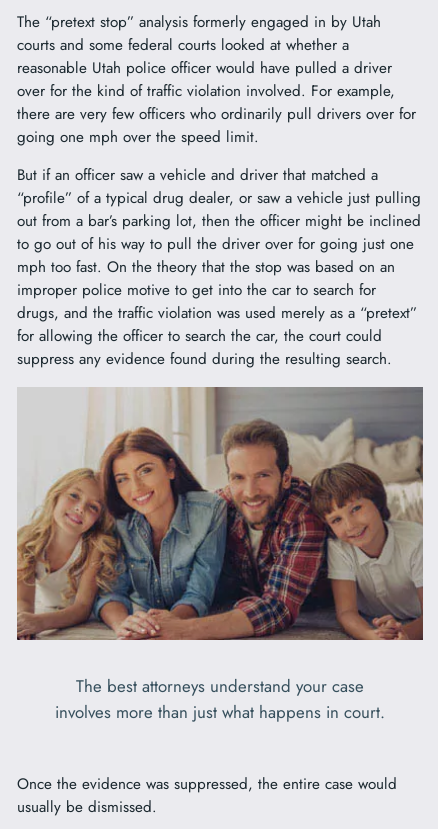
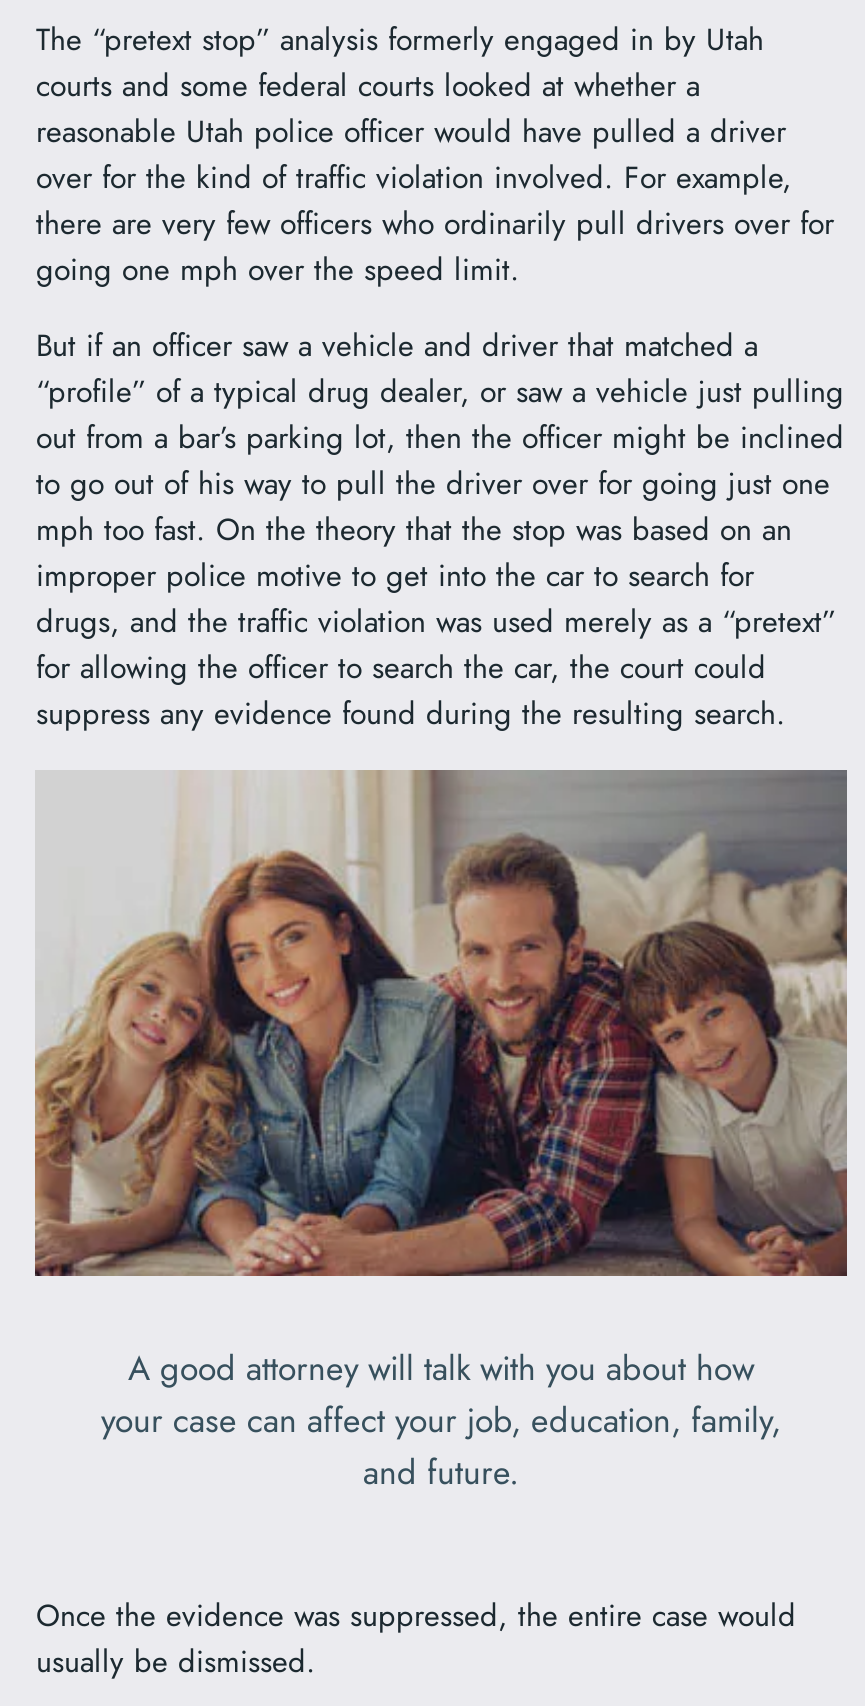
- The best attorneys understand your case
- involves more than just what happens in court.
+ A good attorney will talk with you about how
+ your case can affect your job, education, family,
+ and future.
